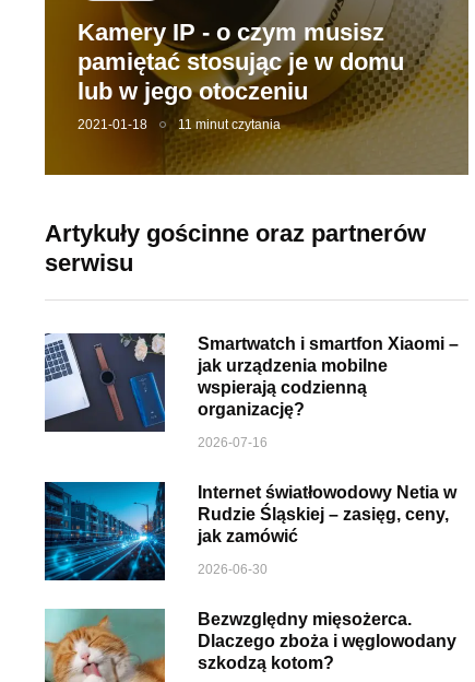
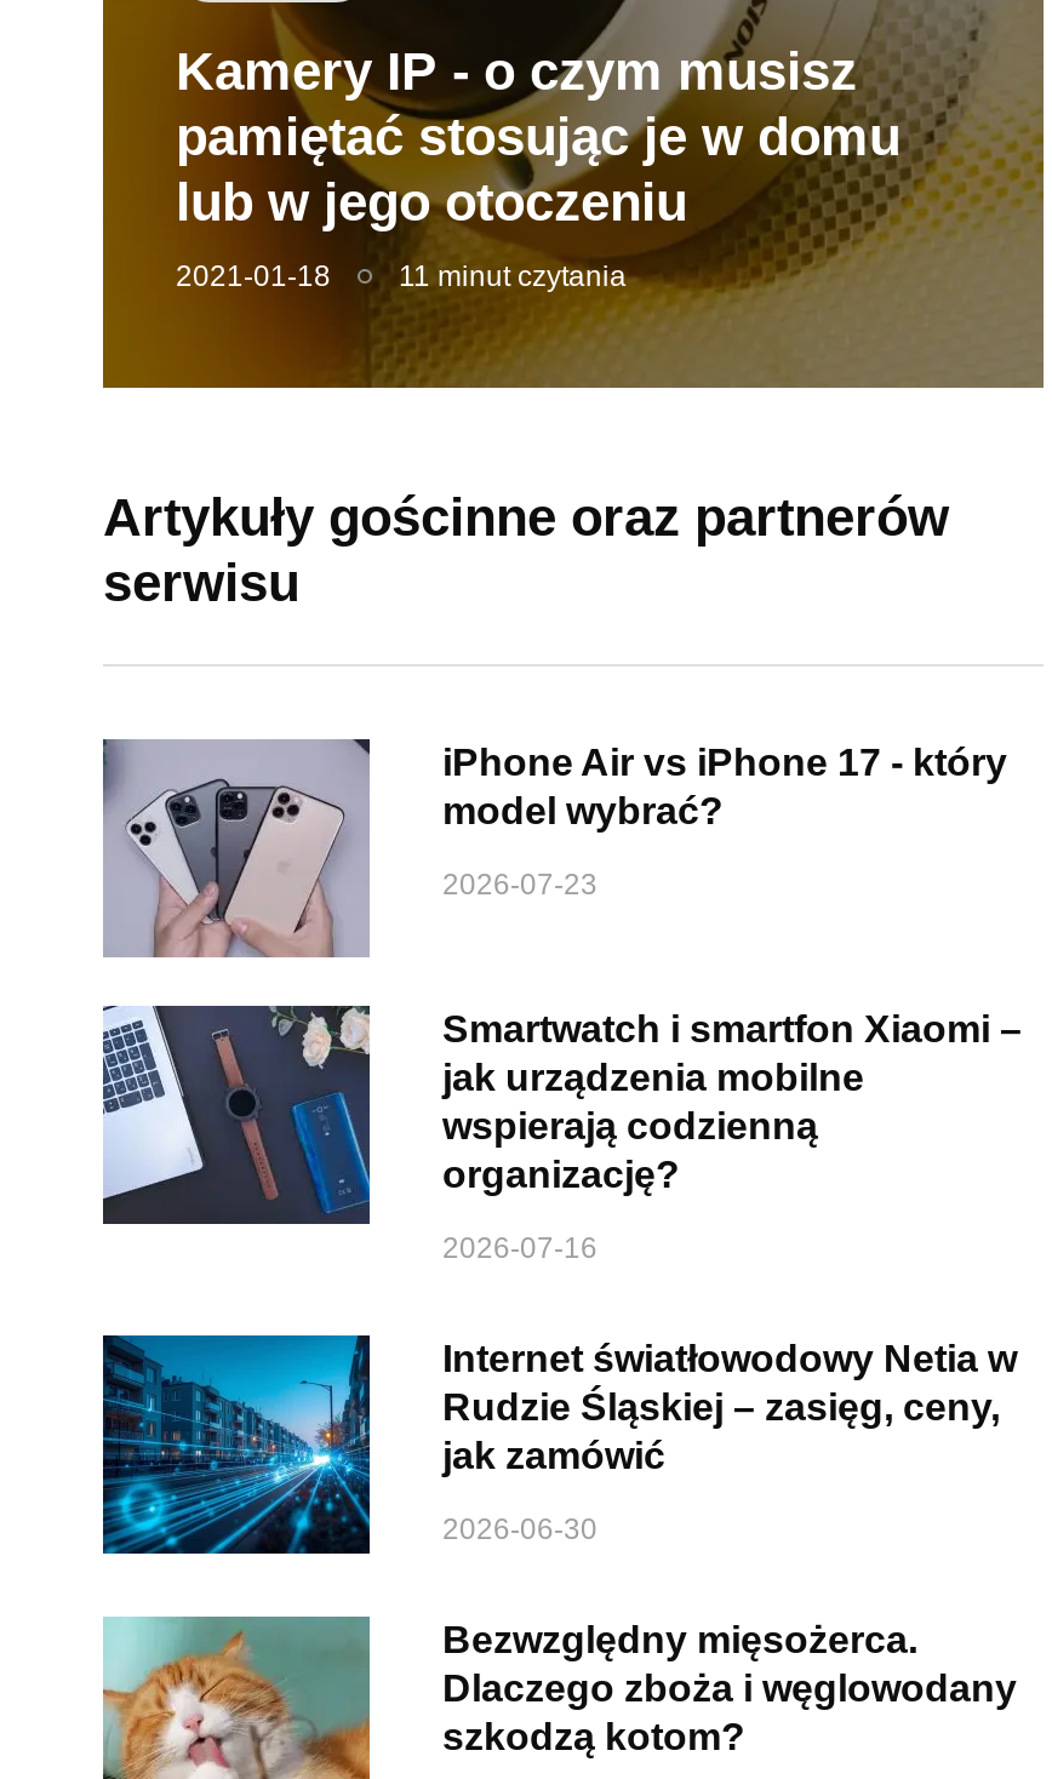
+ [image]
+ iPhone Air vs iPhone 17 - który
+ model wybrać?
+ 2026-07-23
